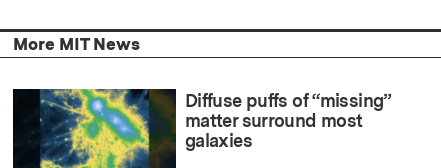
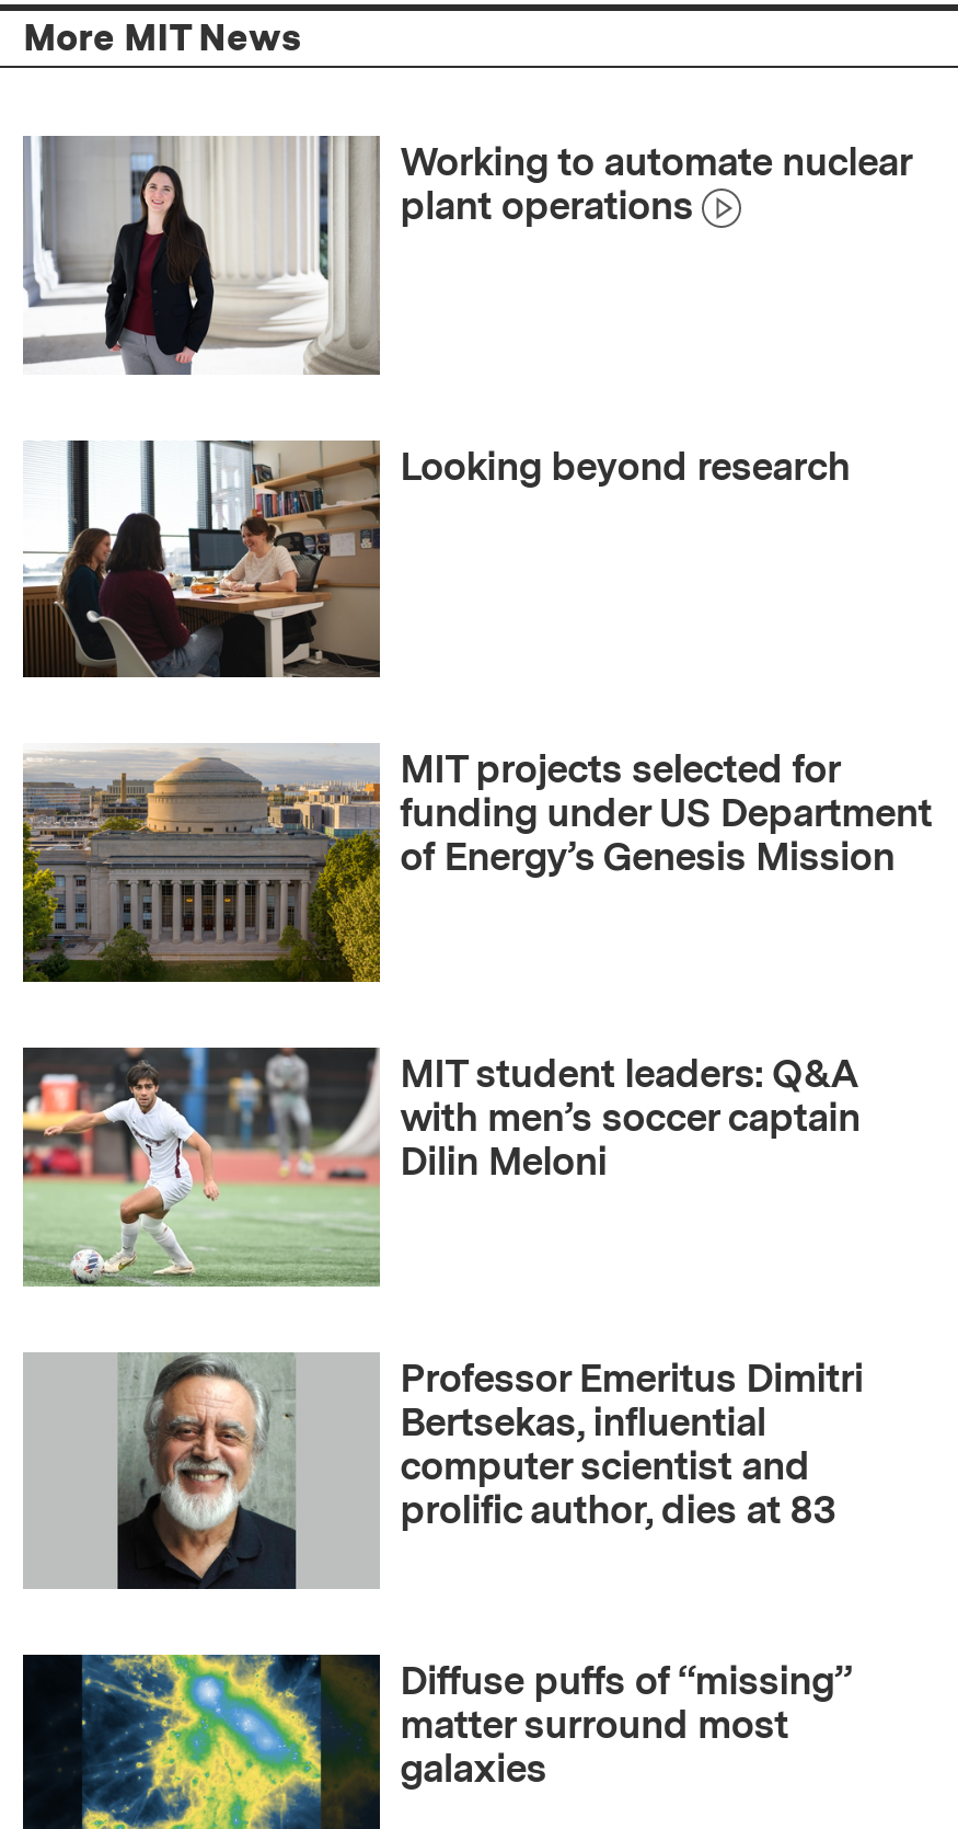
+ [image]
+ Looking beyond research

+ [image]
+ MIT projects selected for
+ funding under US Department
+ of Energy’s Genesis Mission

+ [image]
+ MIT student leaders: Q&A
+ with men’s soccer captain
+ Dilin Meloni

+ [image]
+ Working to automate nuclear
+ plant operations

+ [image]
+ Professor Emeritus Dimitri
+ Bertsekas, influential
+ computer scientist and
+ prolific author, dies at 83
